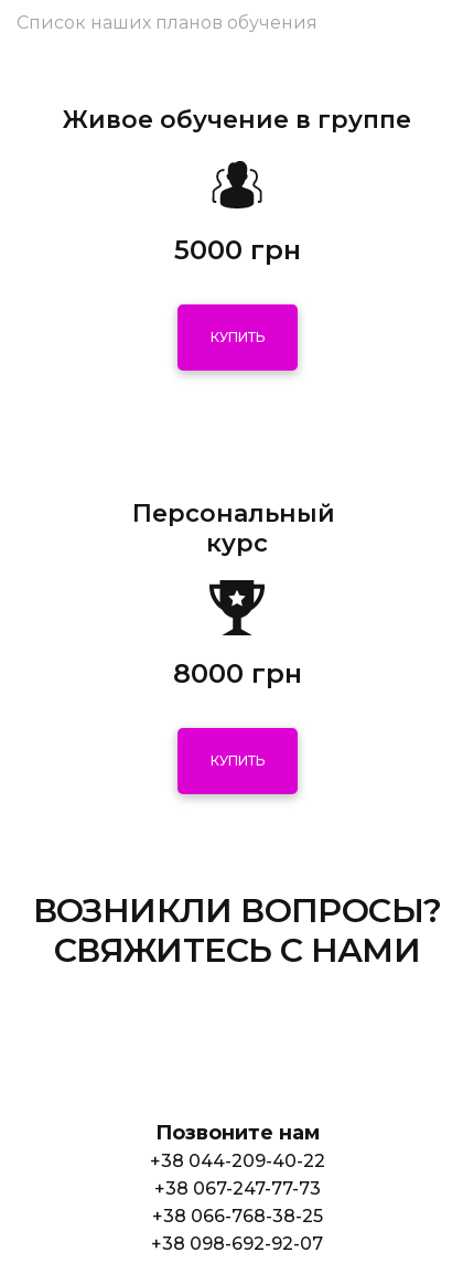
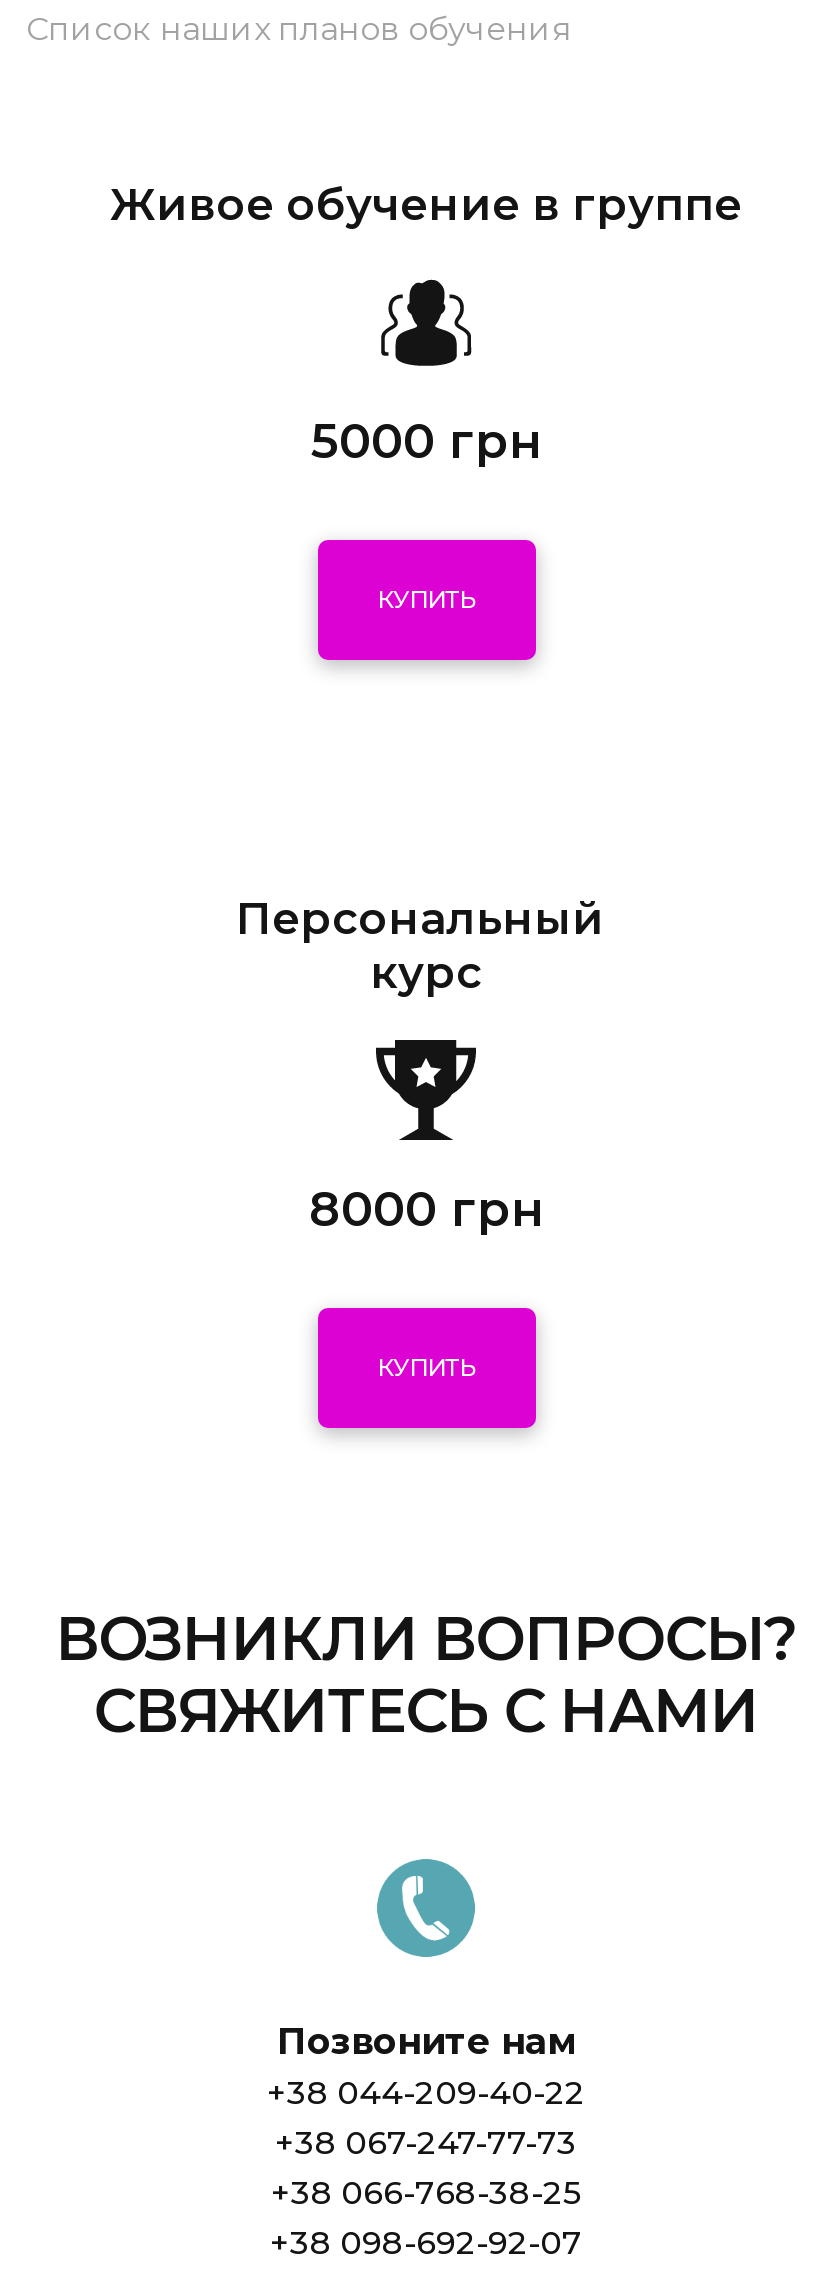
+ [image]
